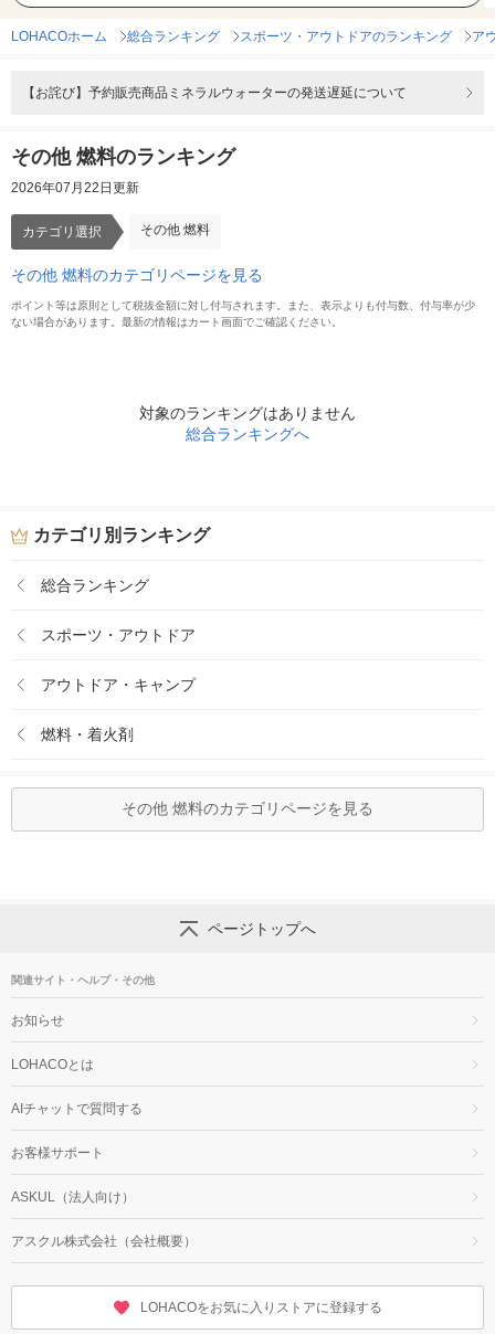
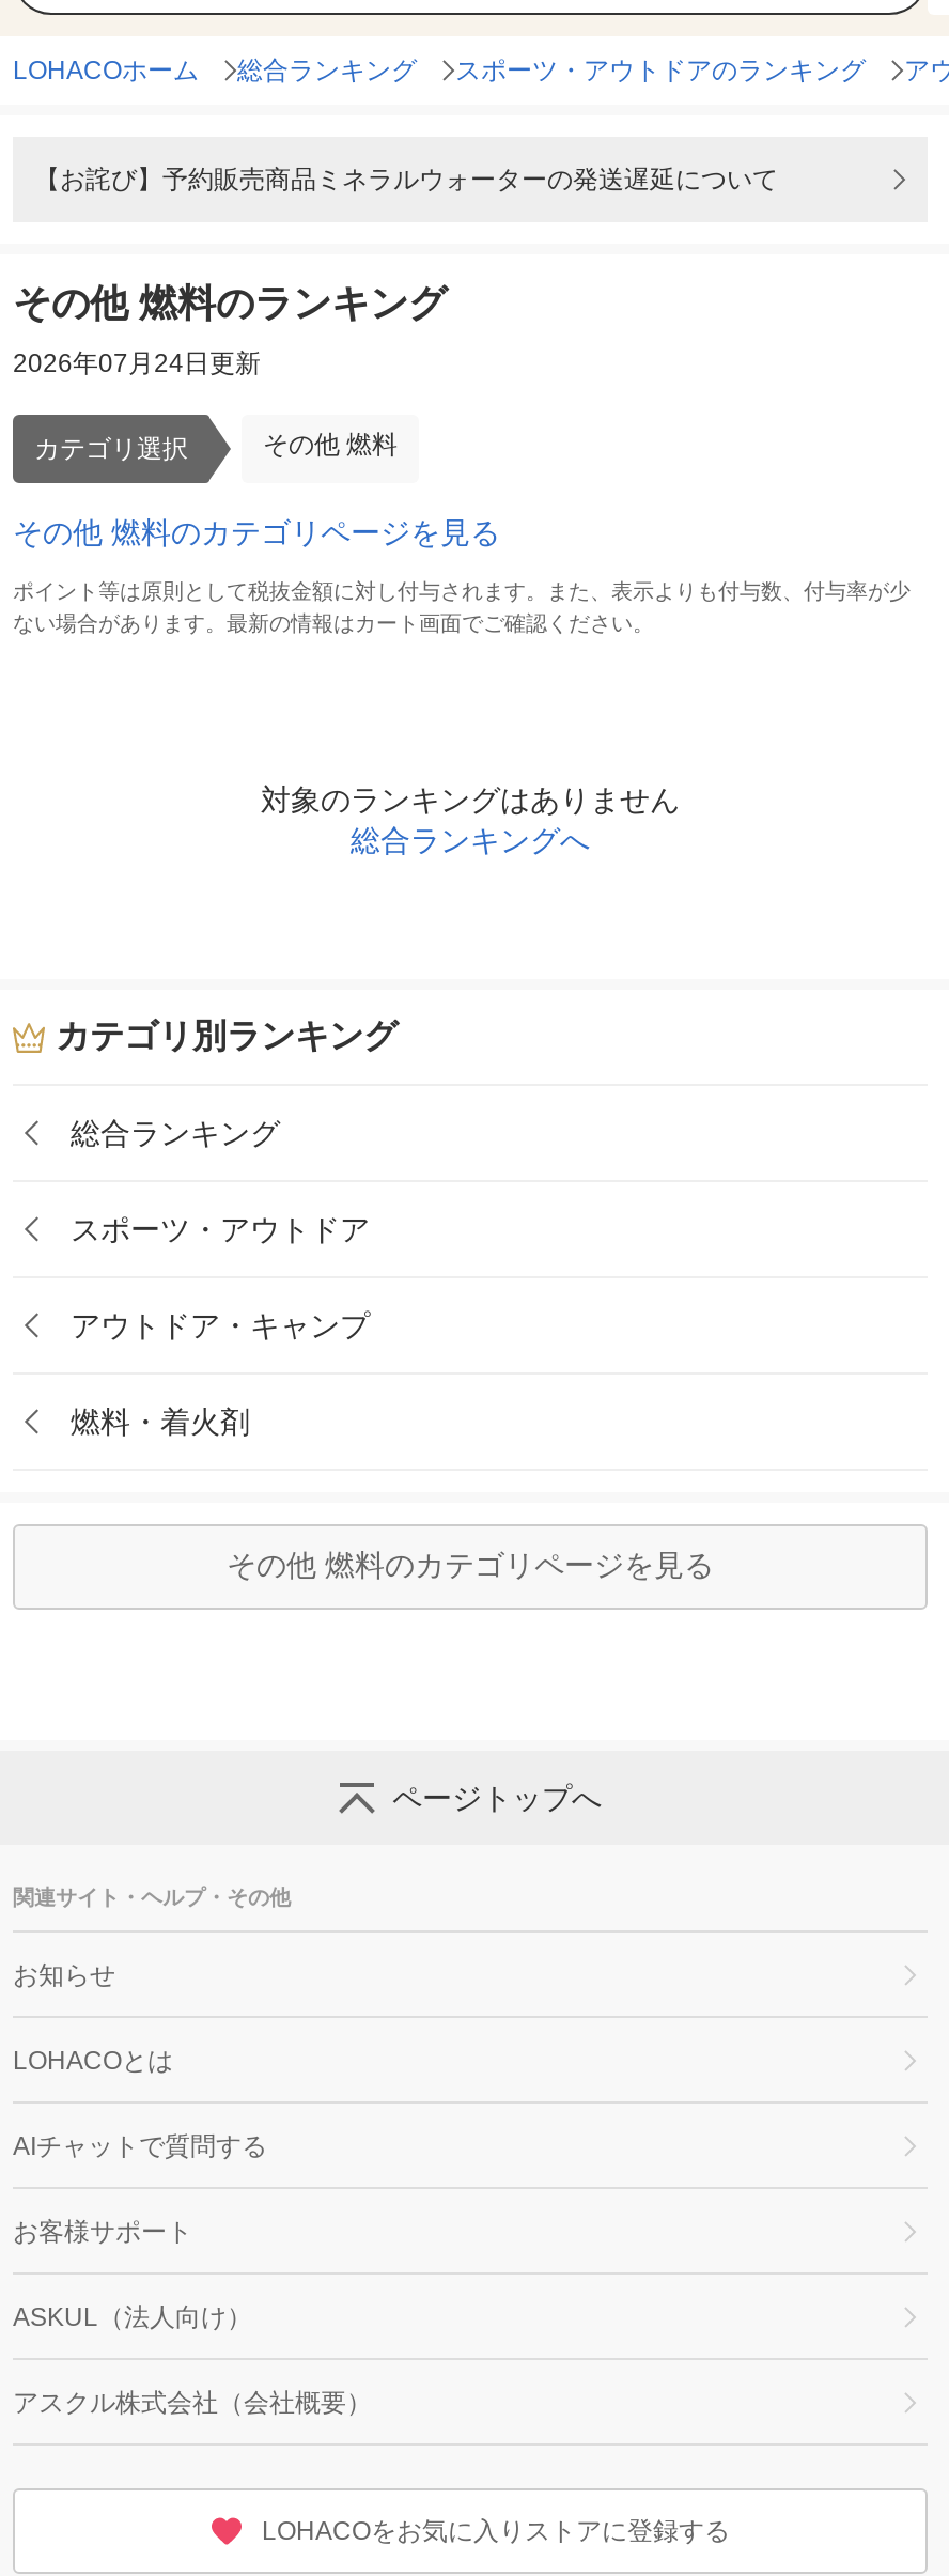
- 2026年07月22日更新
+ 2026年07月24日更新
